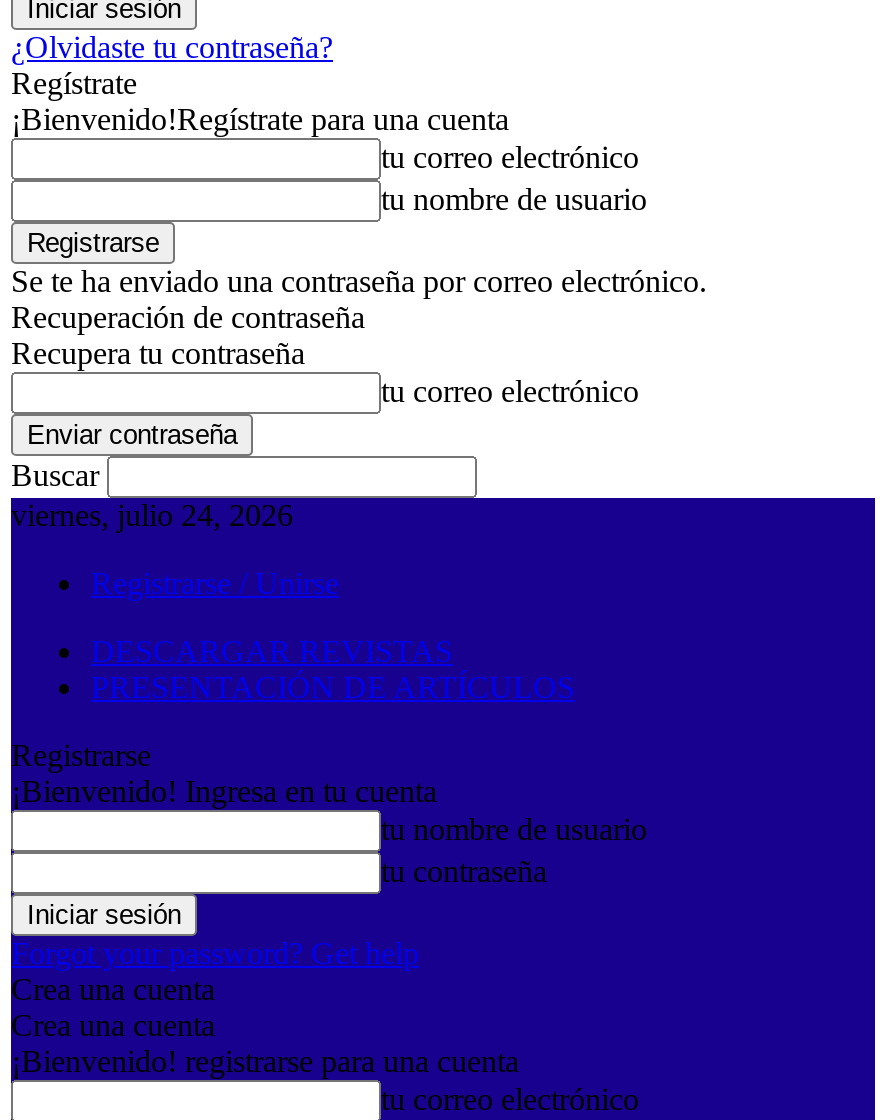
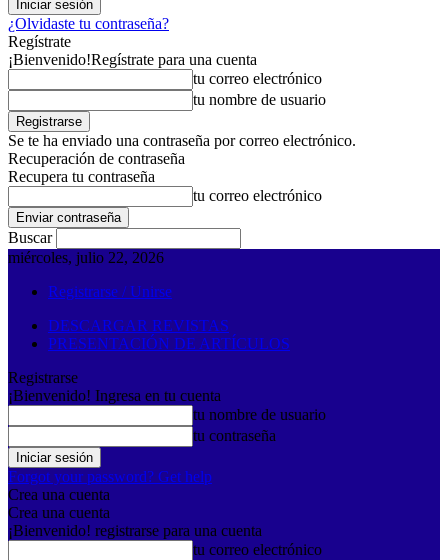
- viernes, julio 24, 2026
+ miércoles, julio 22, 2026
